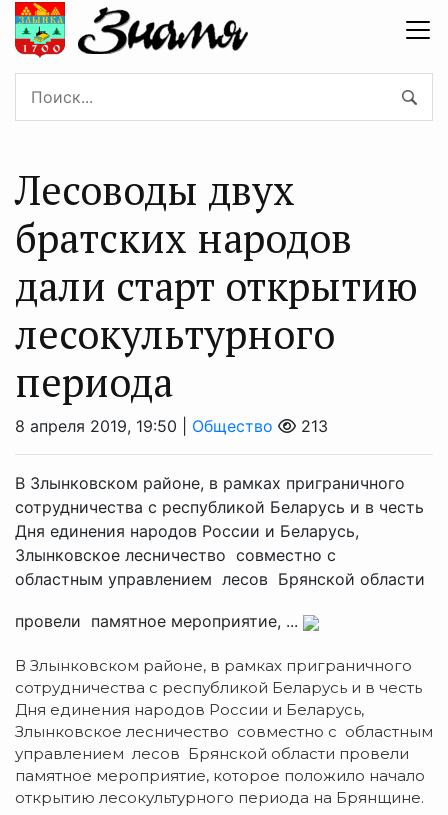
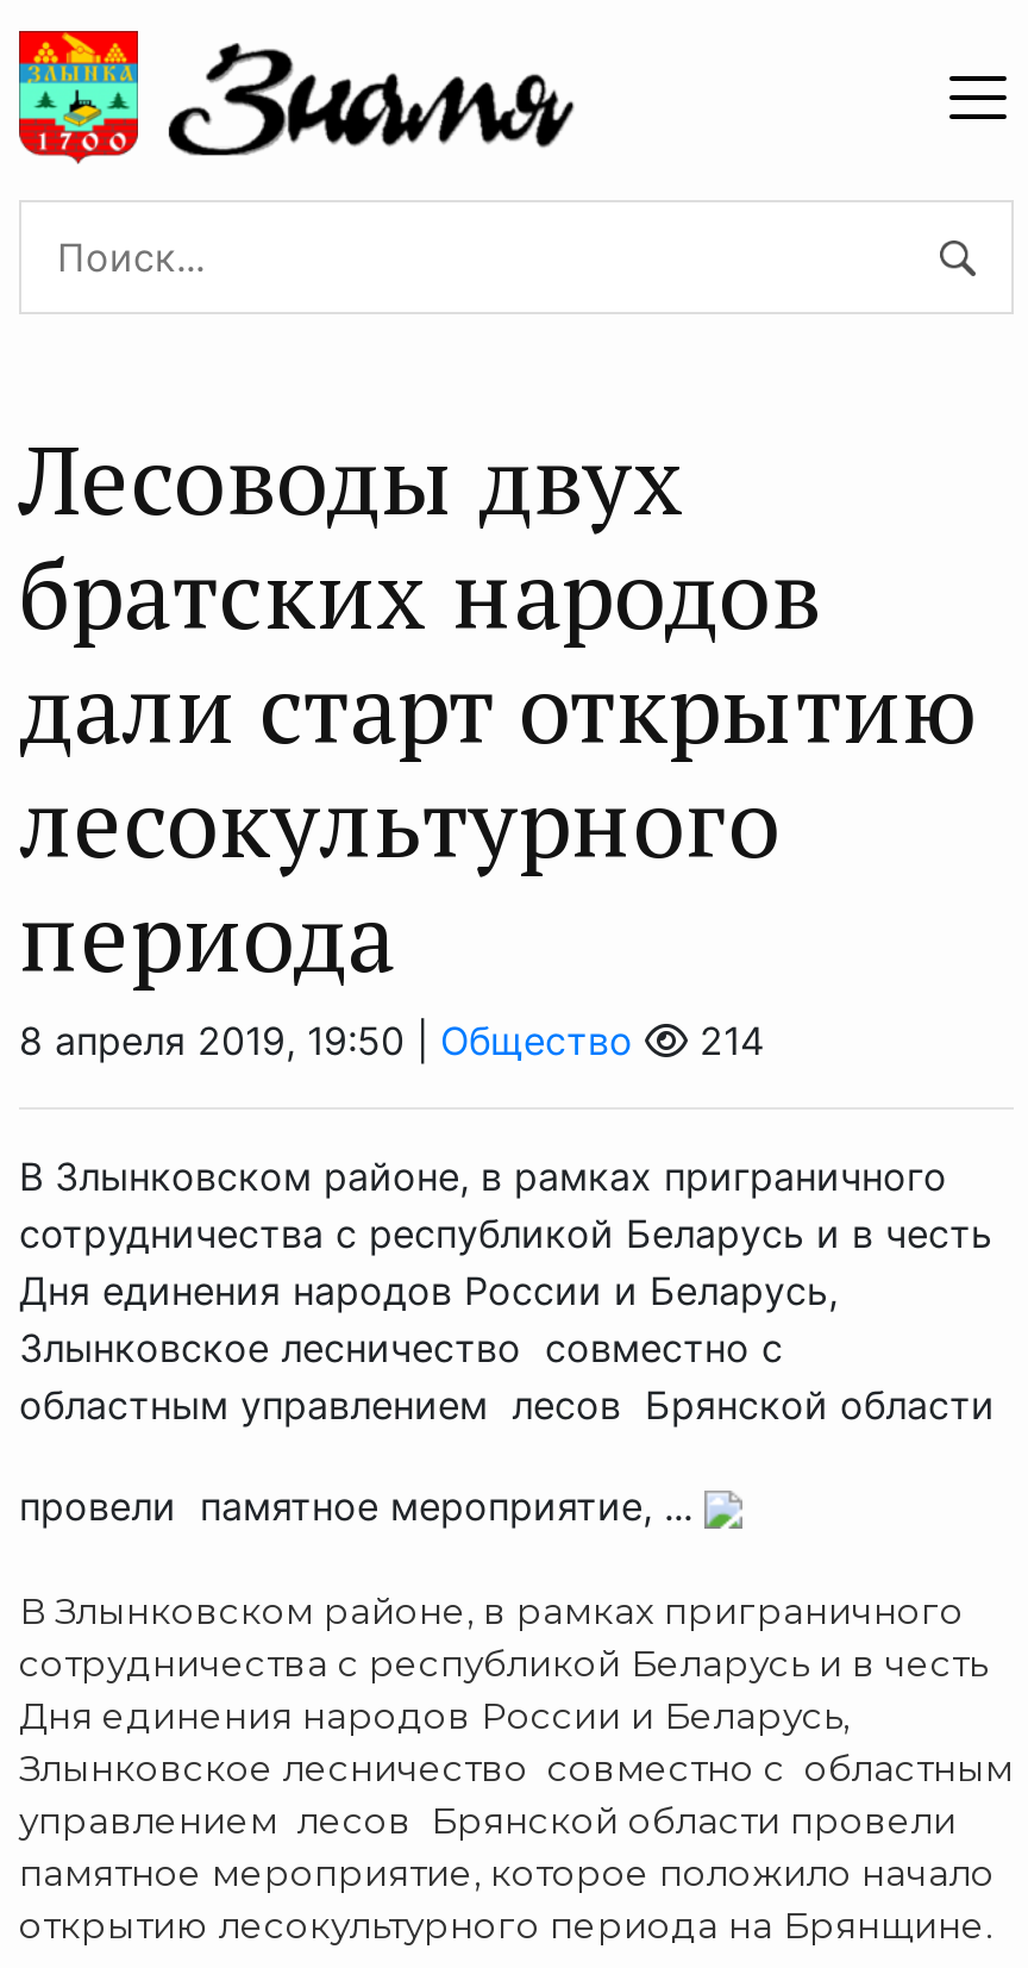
- 213
+ 214
